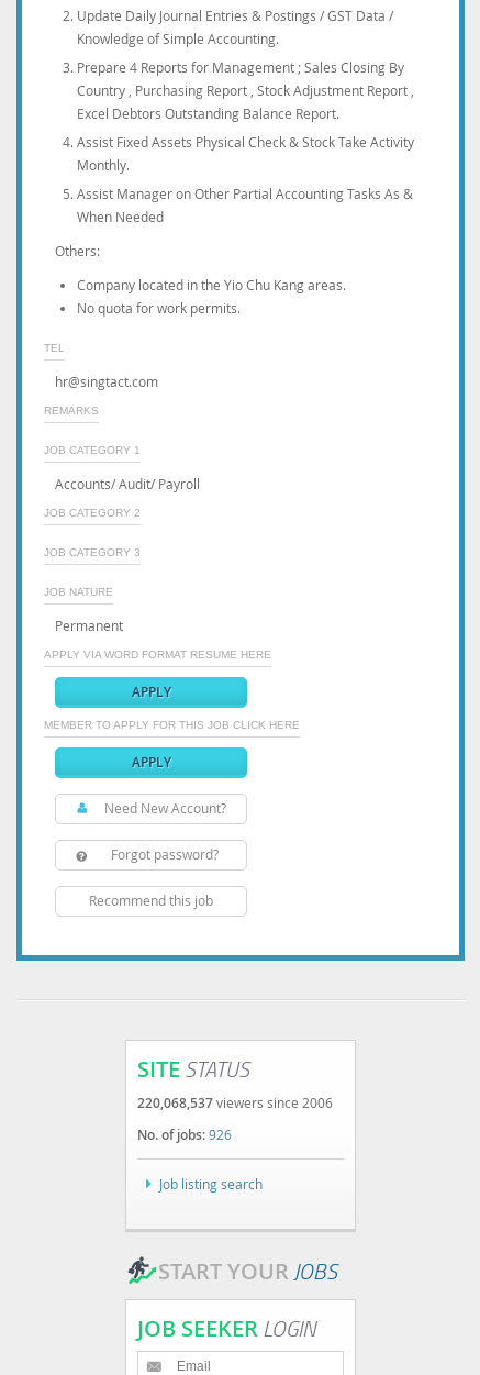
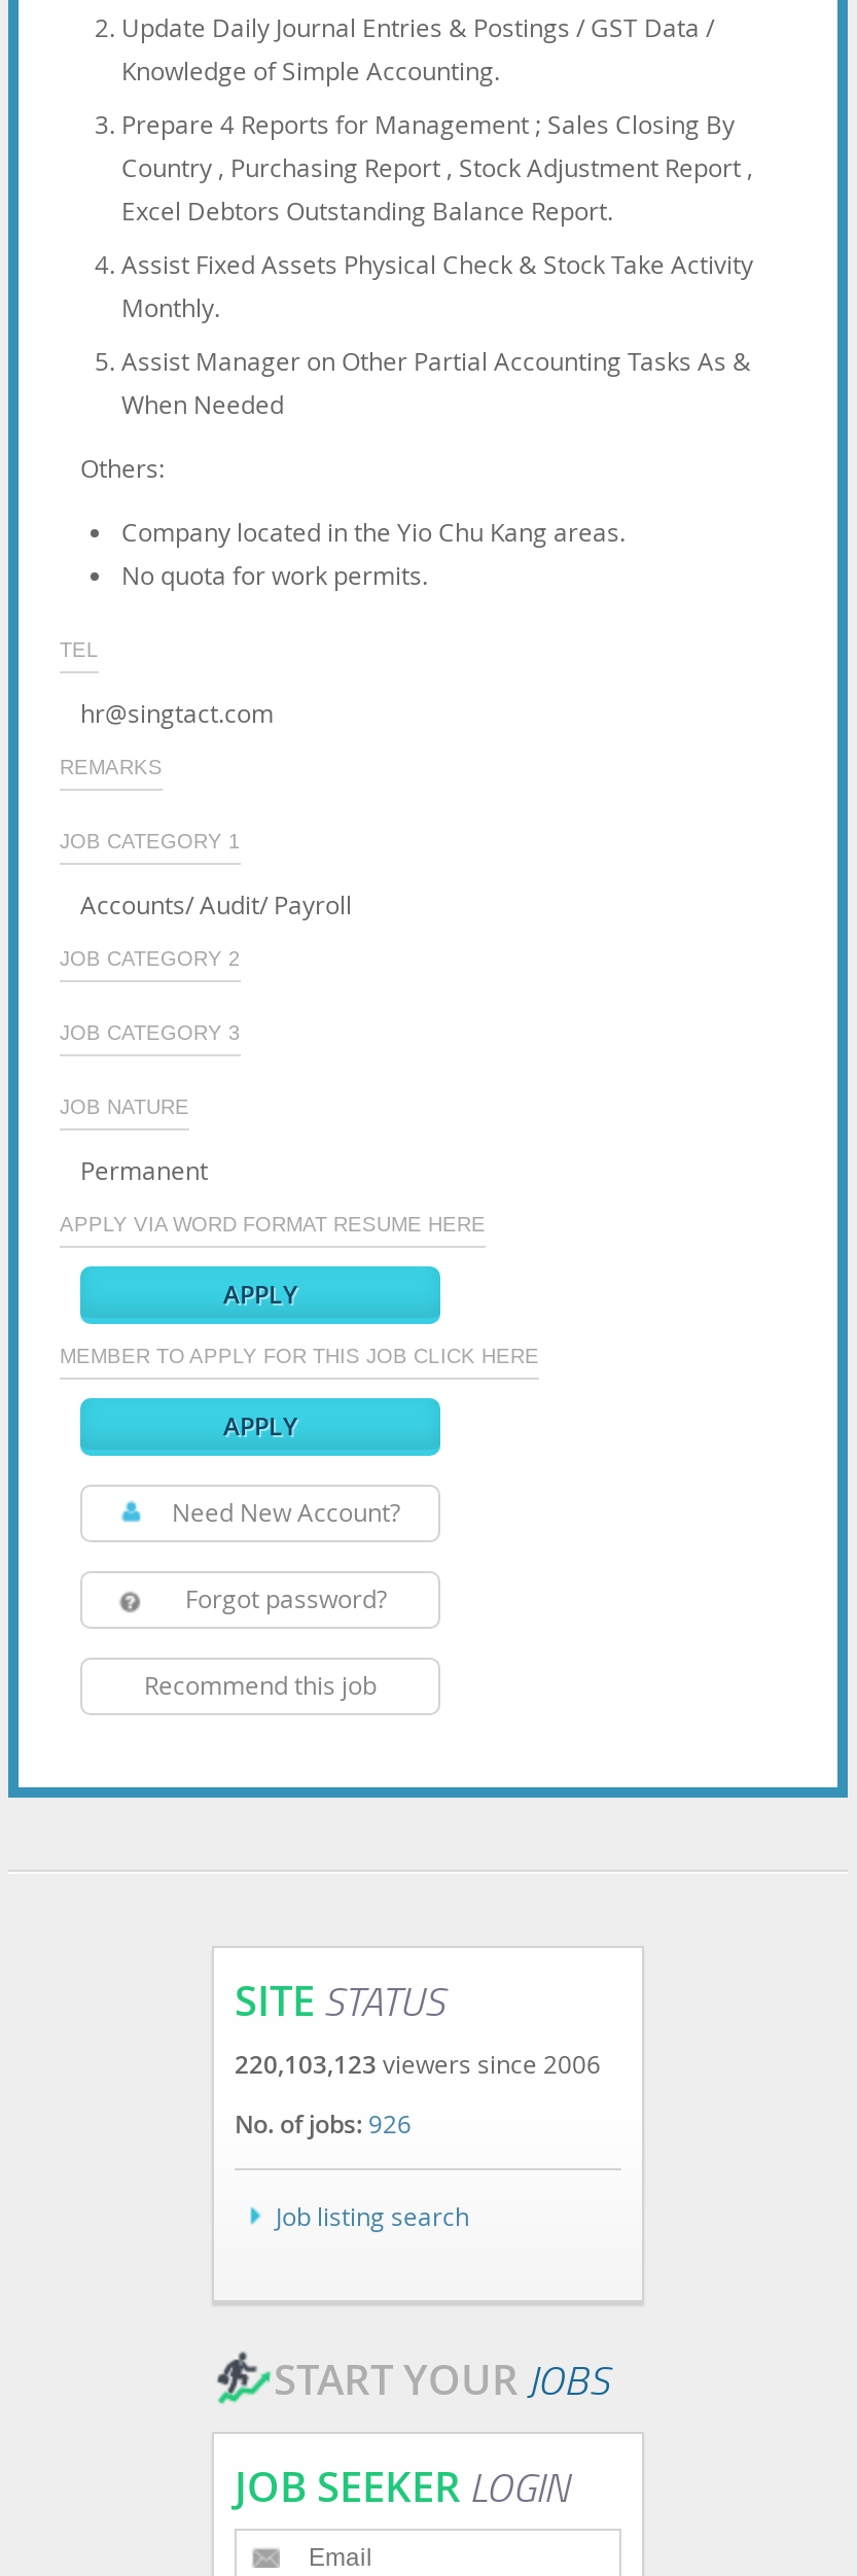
- 220,068,537 viewers since 2006
+ 220,103,123 viewers since 2006
